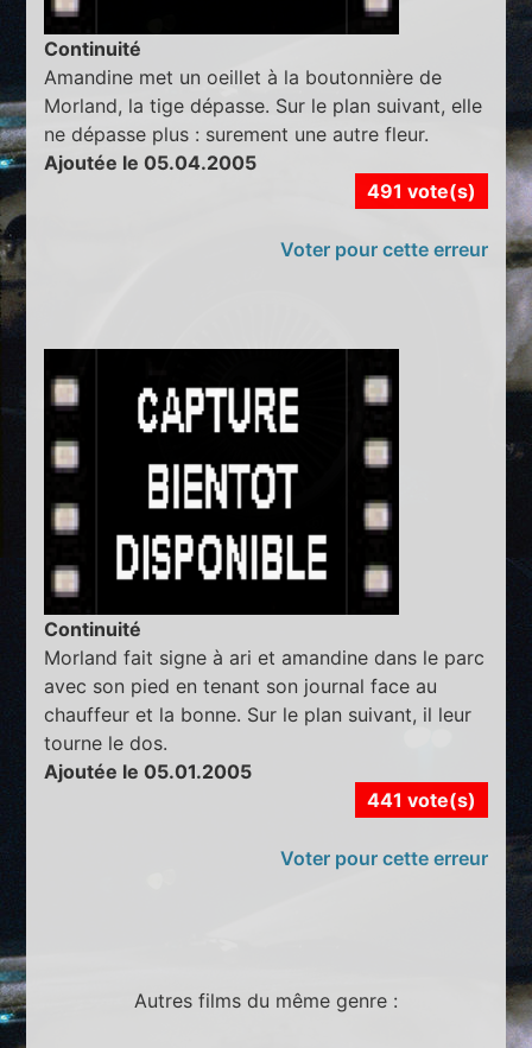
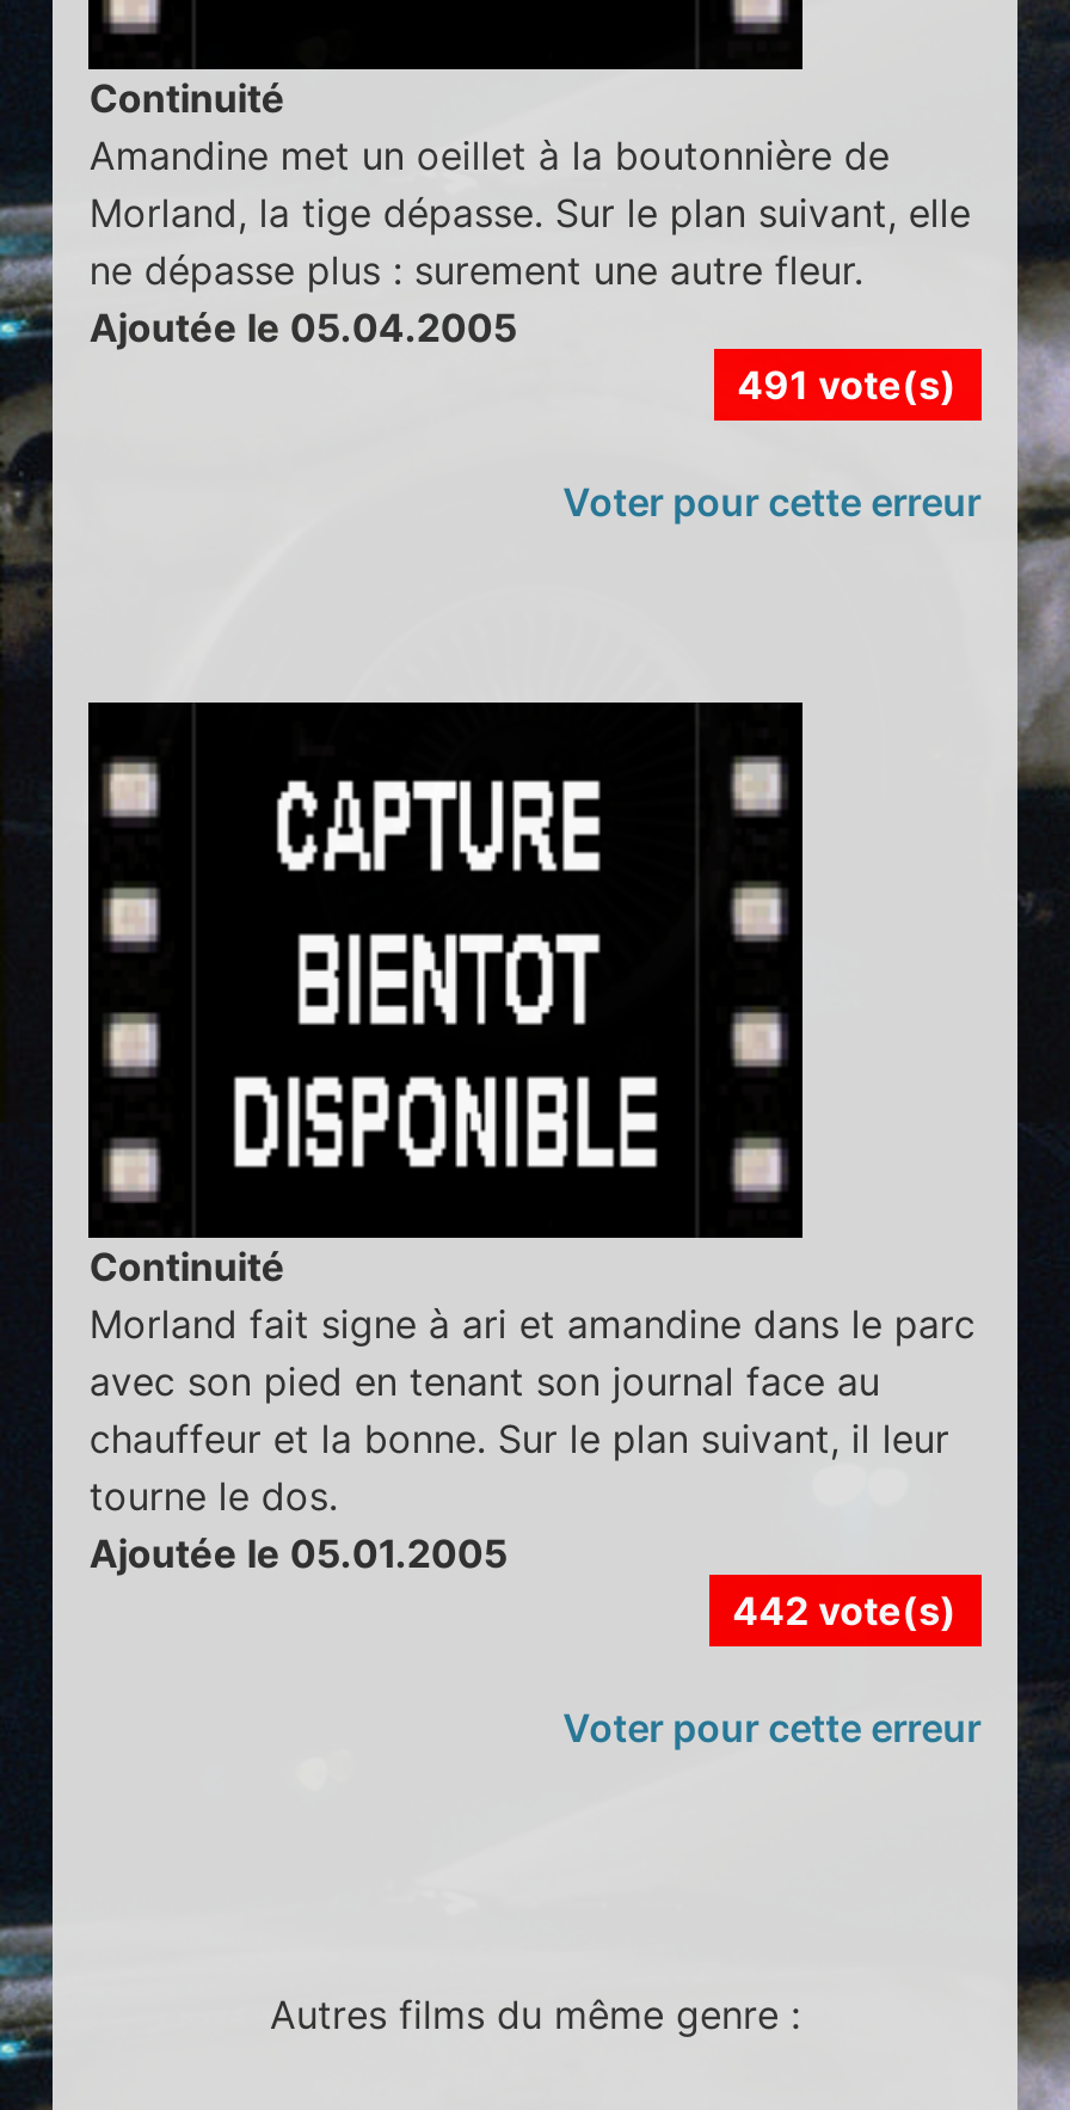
- 441 vote(s)
+ 442 vote(s)
